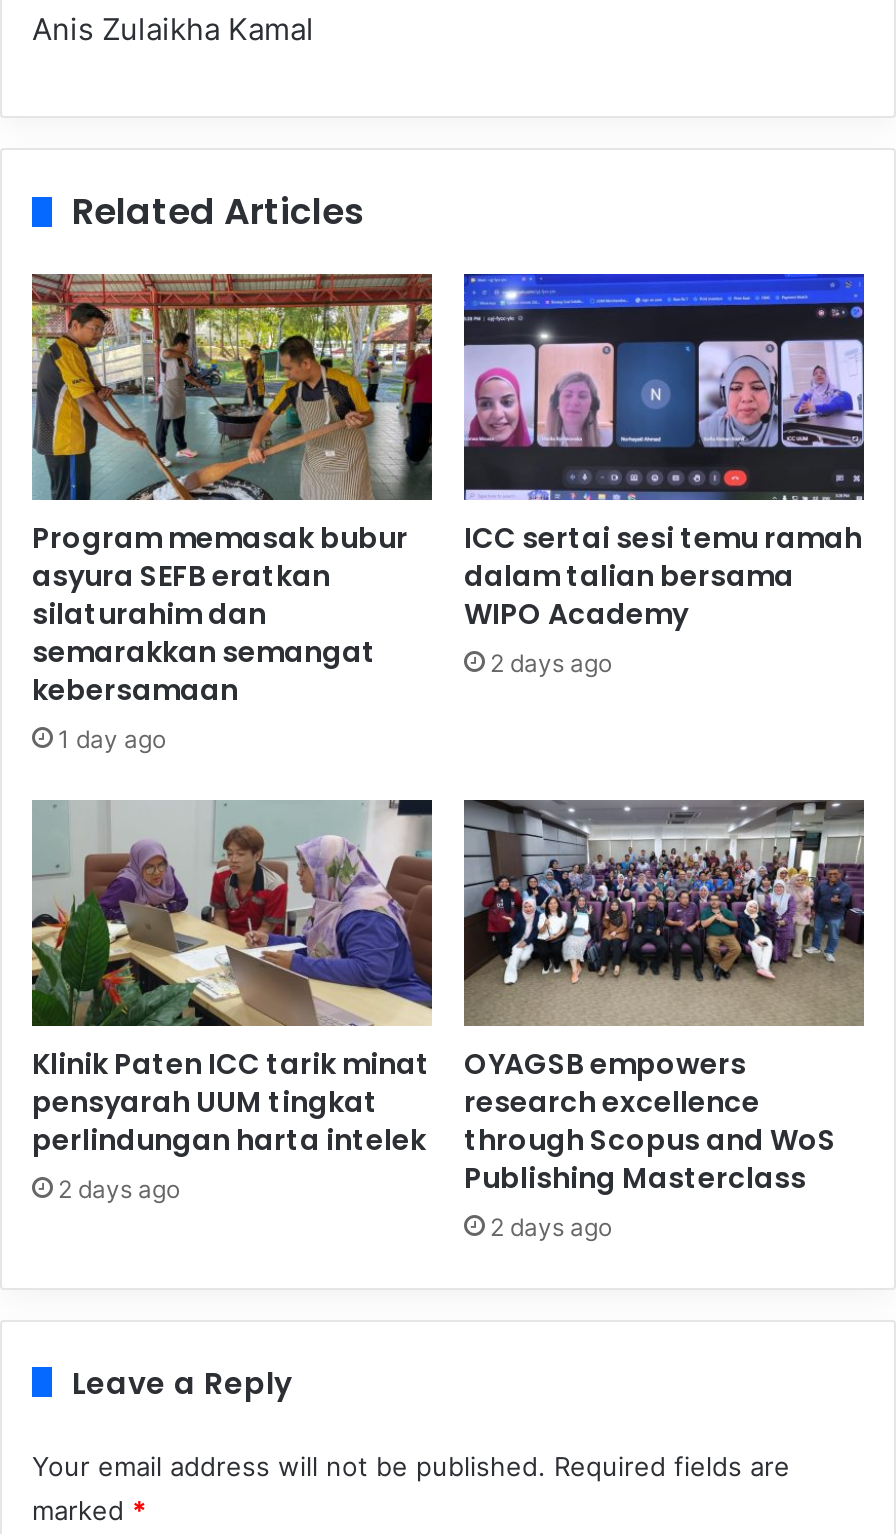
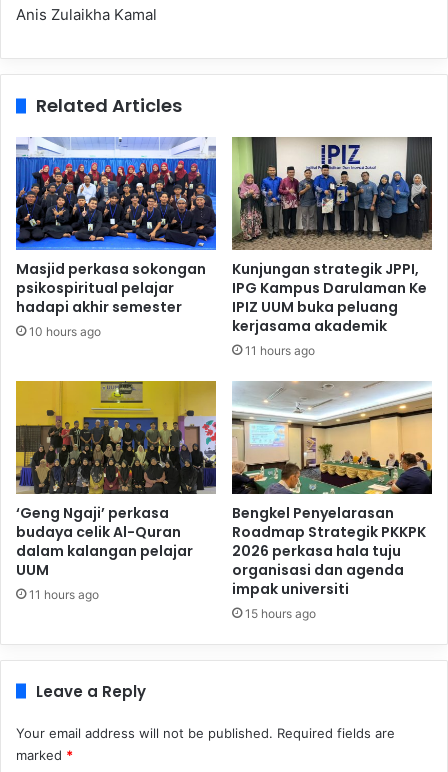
- [image]
- Program memasak bubur
- asyura SEFB eratkan
- silaturahim dan
- semarakkan semangat
- kebersamaan
- 1 day ago
+ [image]
+ Masjid perkasa sokongan
+ psikospiritual pelajar
+ hadapi akhir semester
+ 10 hours ago

- [image]
- ICC sertai sesi temu ramah
- dalam talian bersama
- WIPO Academy
- 2 days ago
+ [image]
+ Kunjungan strategik JPPI,
+ IPG Kampus Darulaman Ke
+ IPIZ UUM buka peluang
+ kerjasama akademik
+ 11 hours ago

- [image]
- Klinik Paten ICC tarik minat
- pensyarah UUM tingkat
- perlindungan harta intelek
- 2 days ago
+ [image]
+ ‘Geng Ngaji’ perkasa
+ budaya celik Al-Quran
+ dalam kalangan pelajar
+ UUM
+ 11 hours ago

- [image]
- OYAGSB empowers
- research excellence
- through Scopus and WoS
- Publishing Masterclass
- 2 days ago
+ [image]
+ Bengkel Penyelarasan
+ Roadmap Strategik PKKPK
+ 2026 perkasa hala tuju
+ organisasi dan agenda
+ impak universiti
+ 15 hours ago
